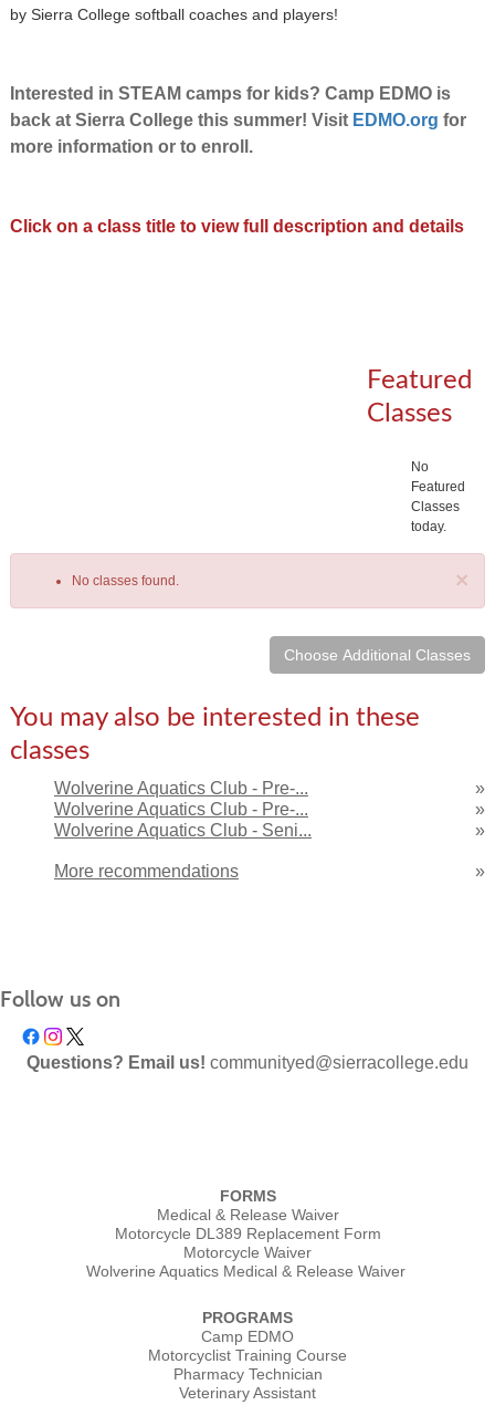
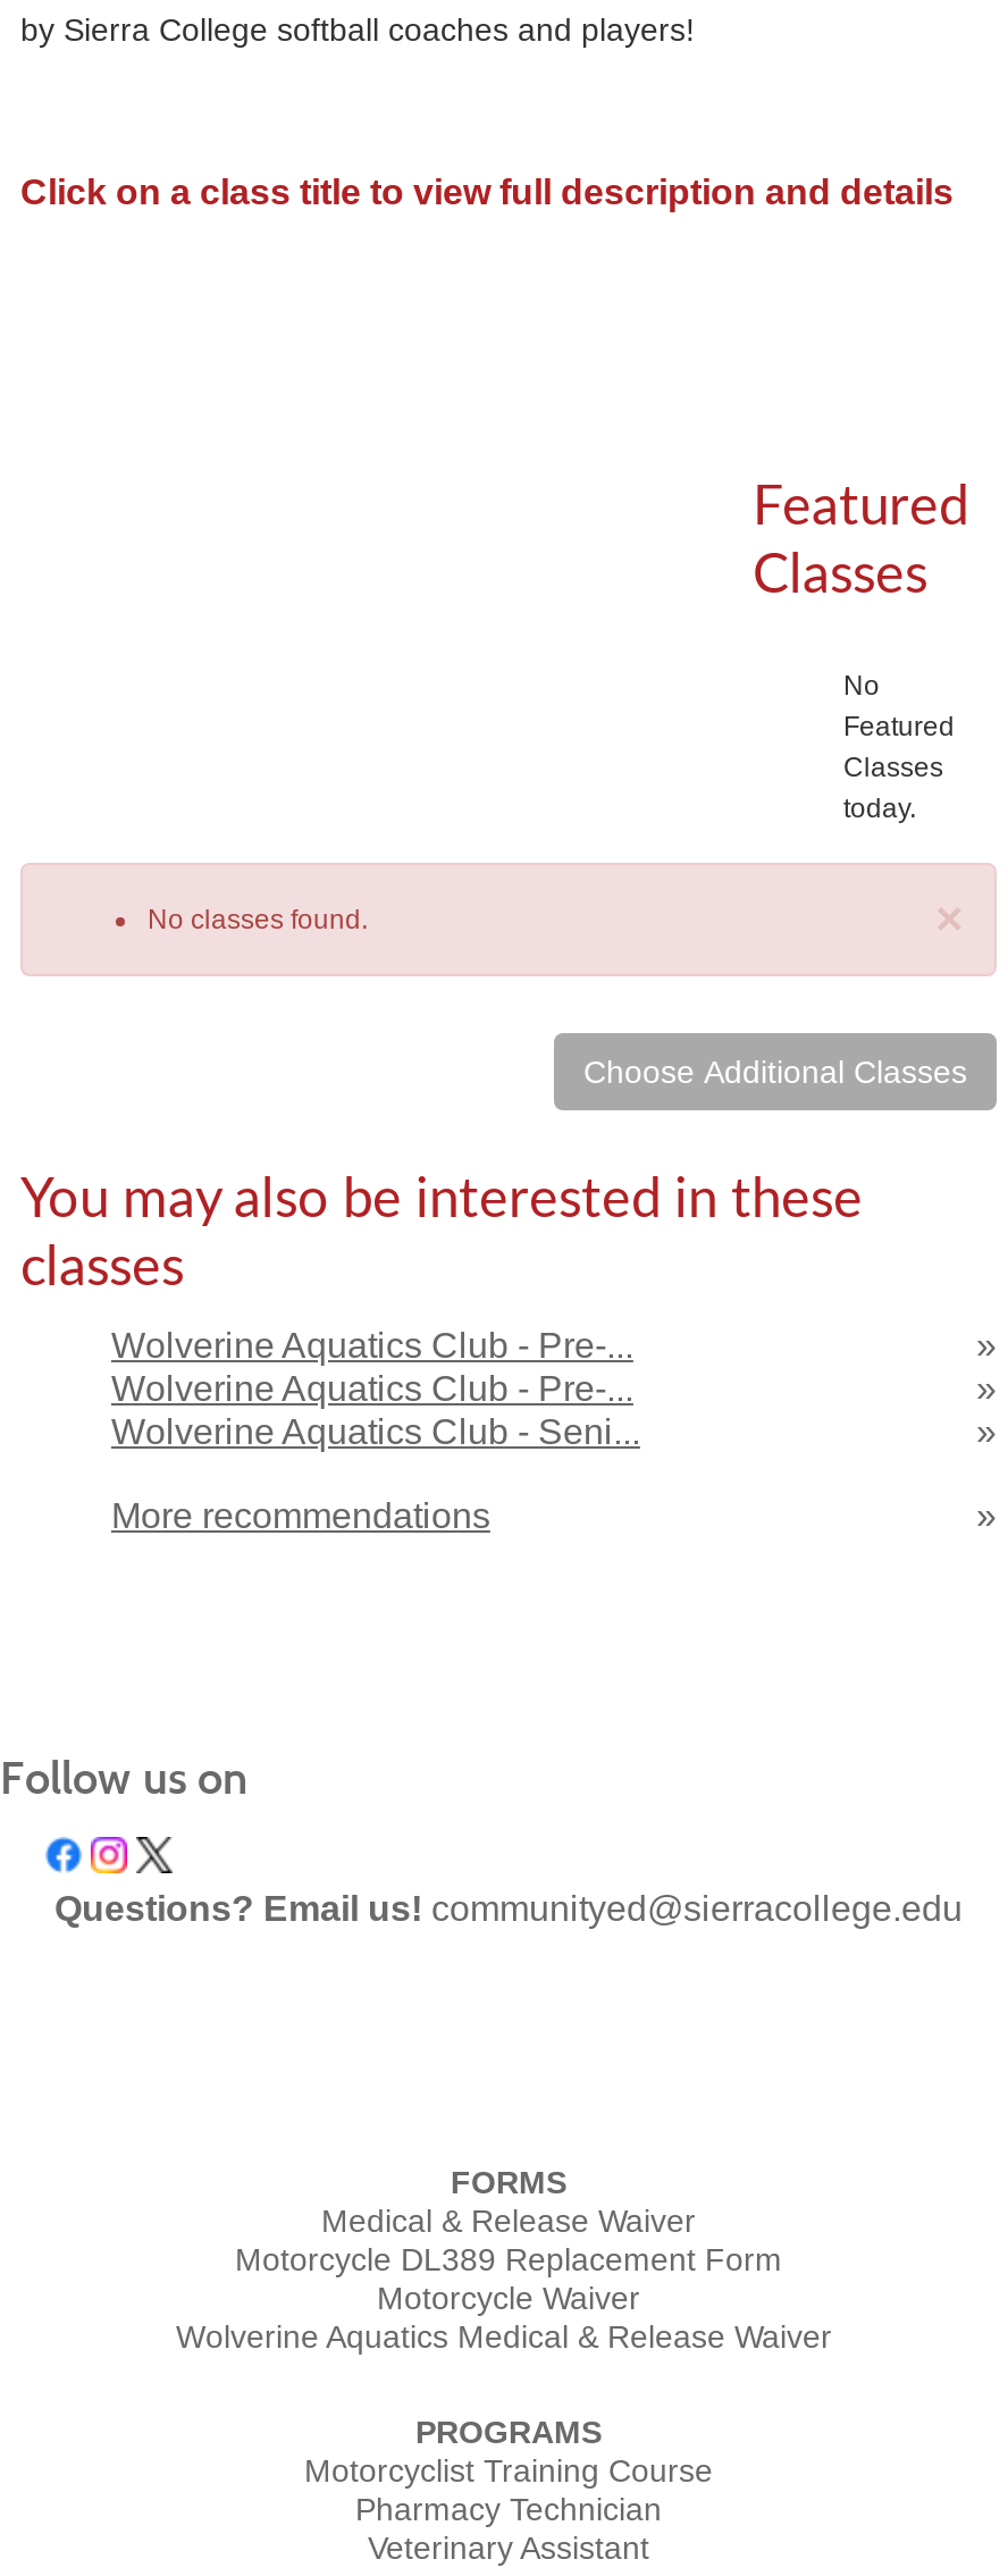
- Interested in STEAM camps for kids? Camp EDMO is
- back at Sierra College this summer! Visit EDMO.org for
- more information or to enroll.

- Camp EDMO
